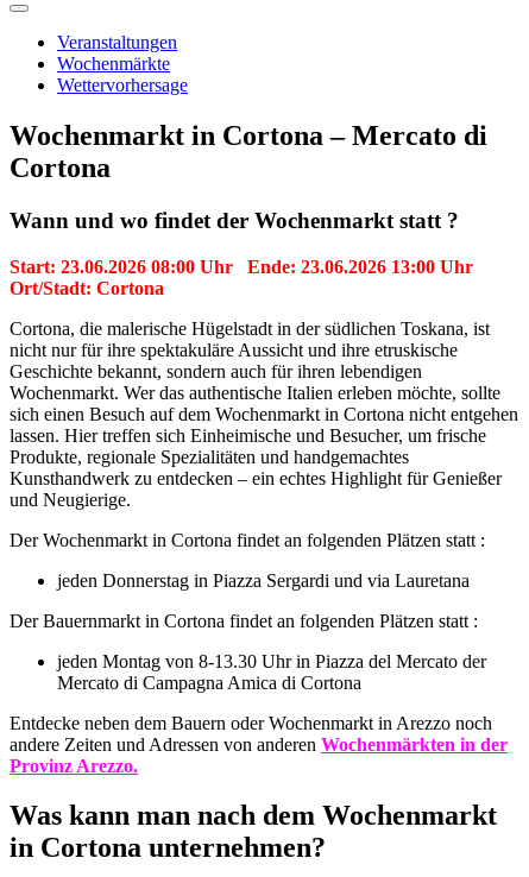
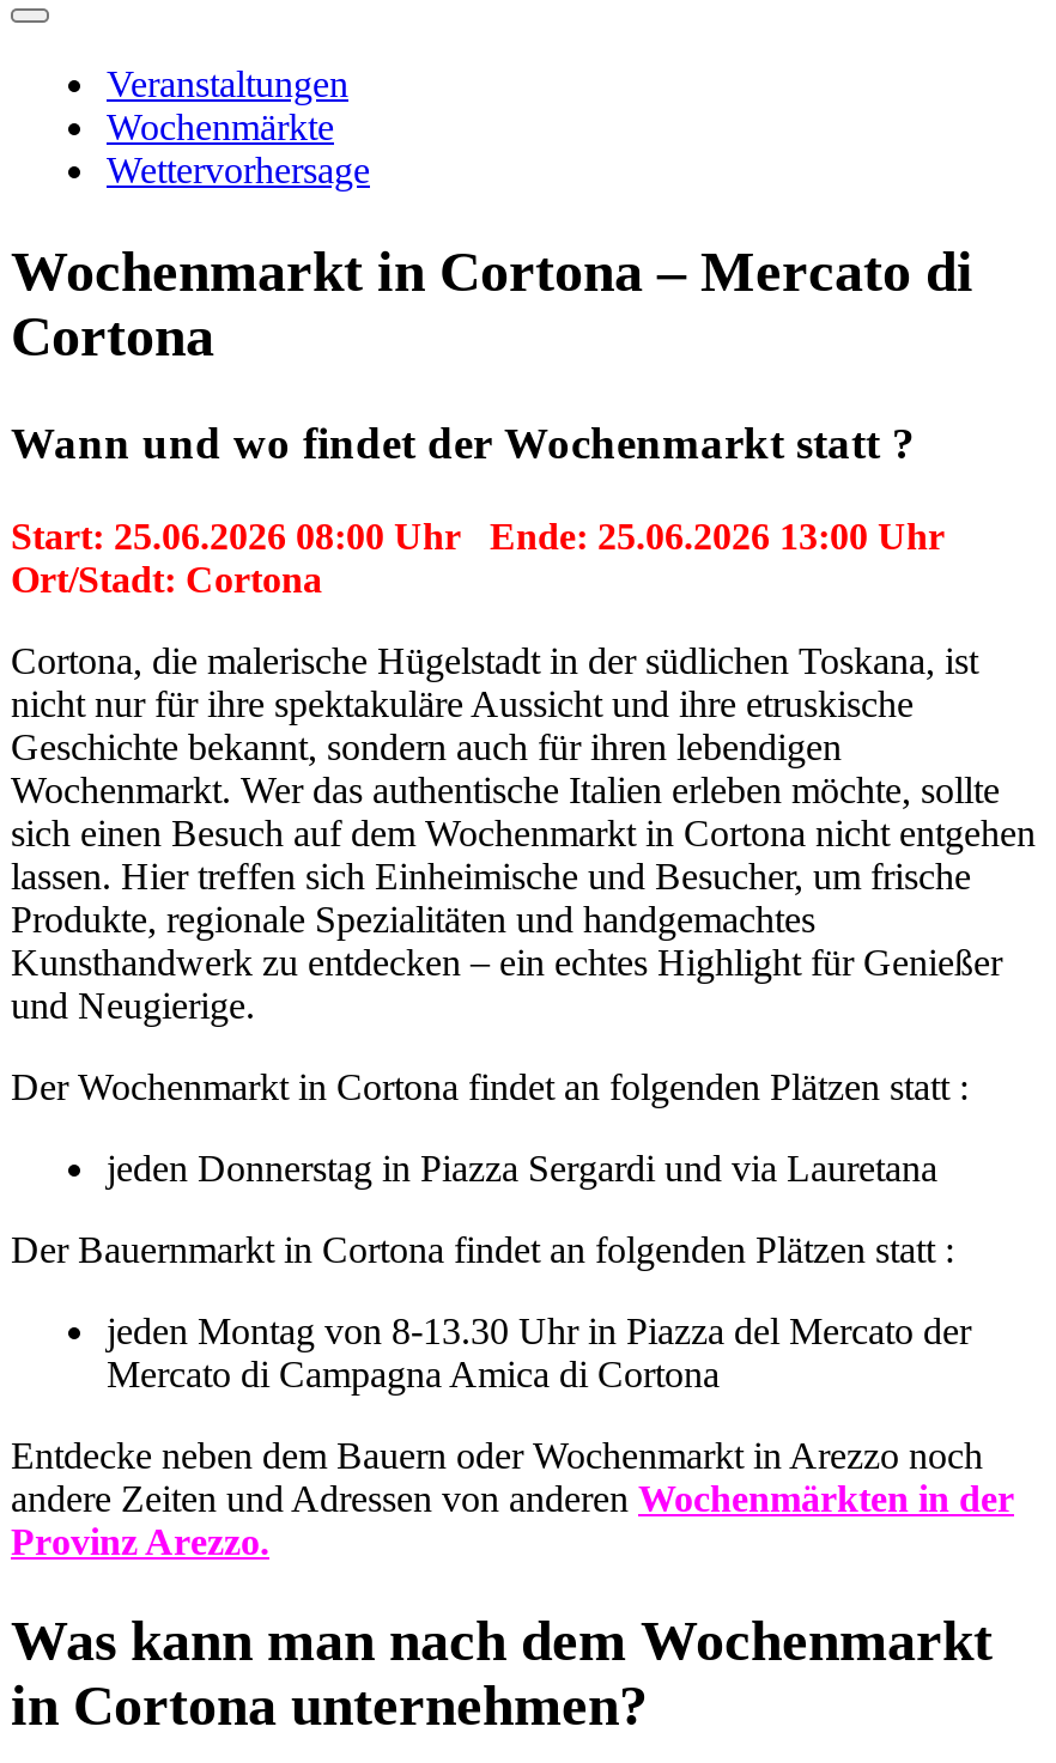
- Start: 23.06.2026 08:00 Uhr Ende: 23.06.2026 13:00 Uhr
+ Start: 25.06.2026 08:00 Uhr Ende: 25.06.2026 13:00 Uhr
